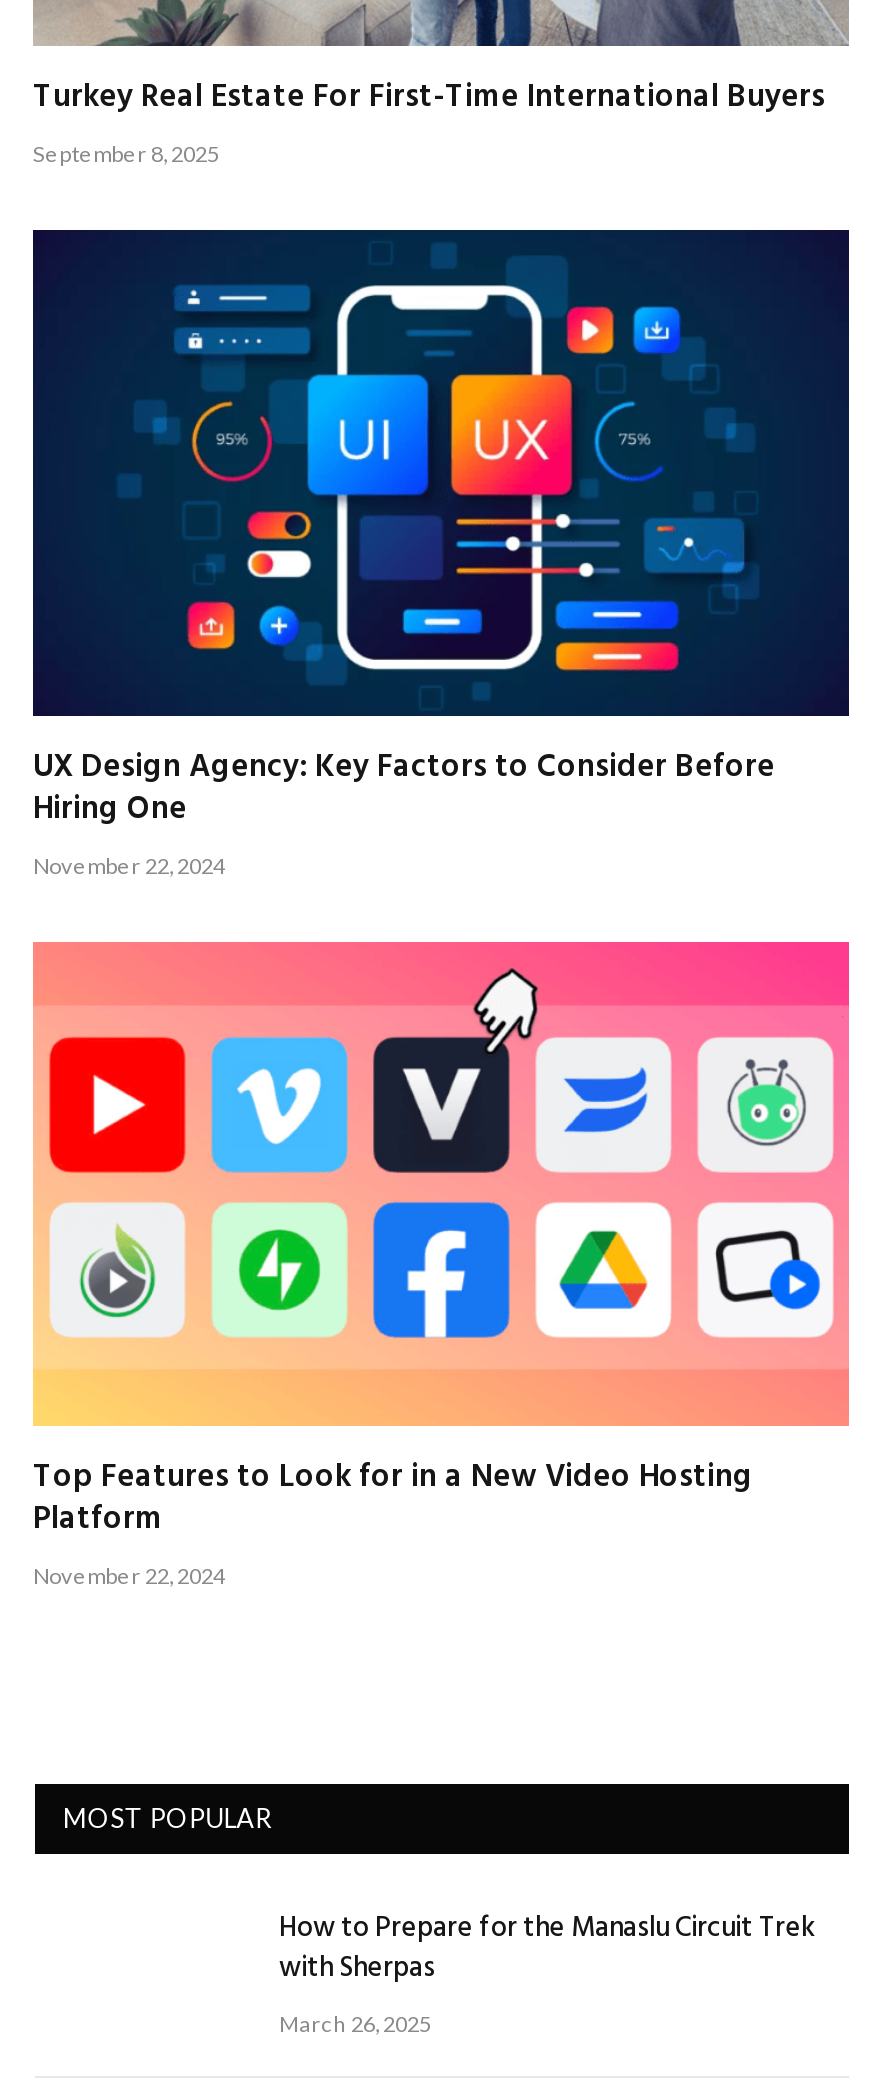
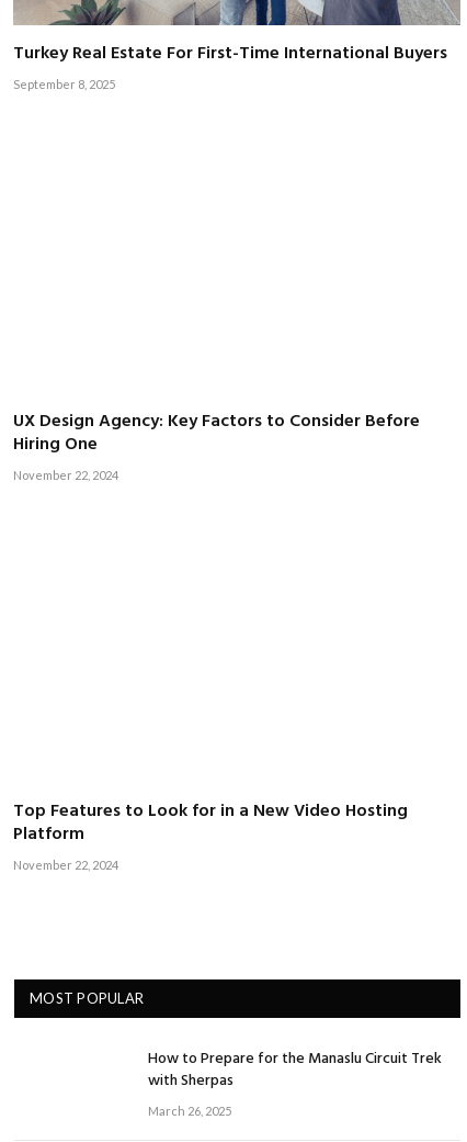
- [image]

- [image]
